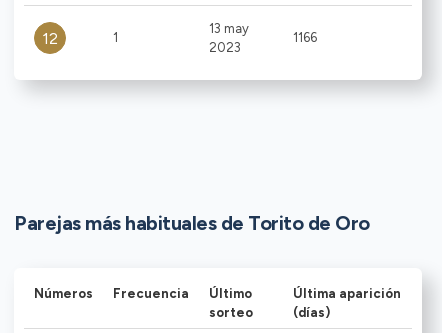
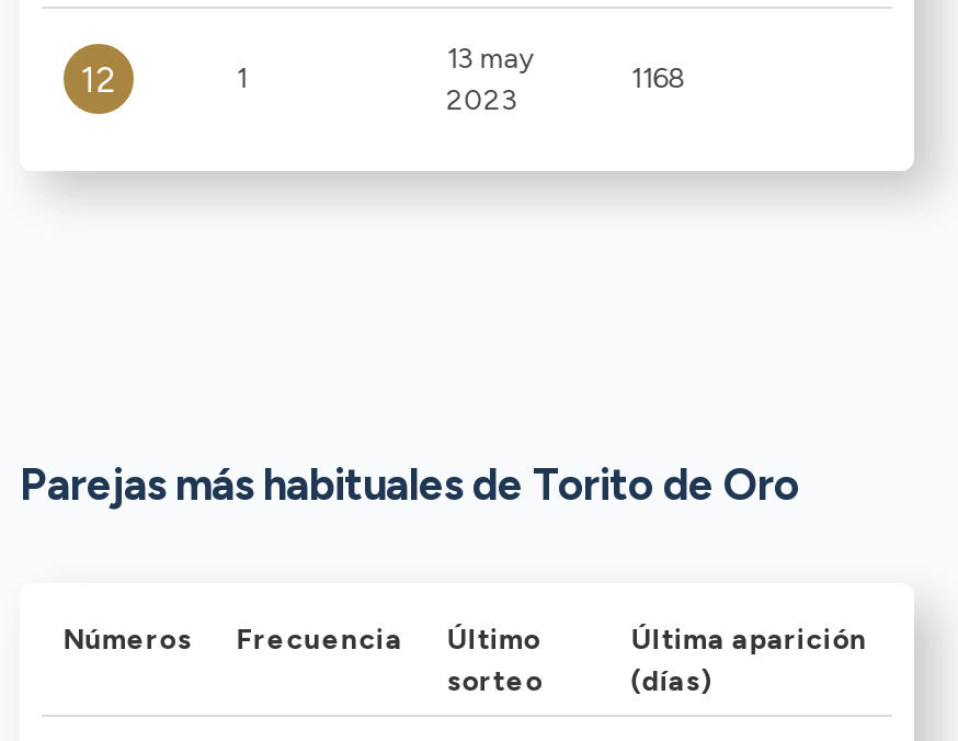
- 1166
+ 1168
